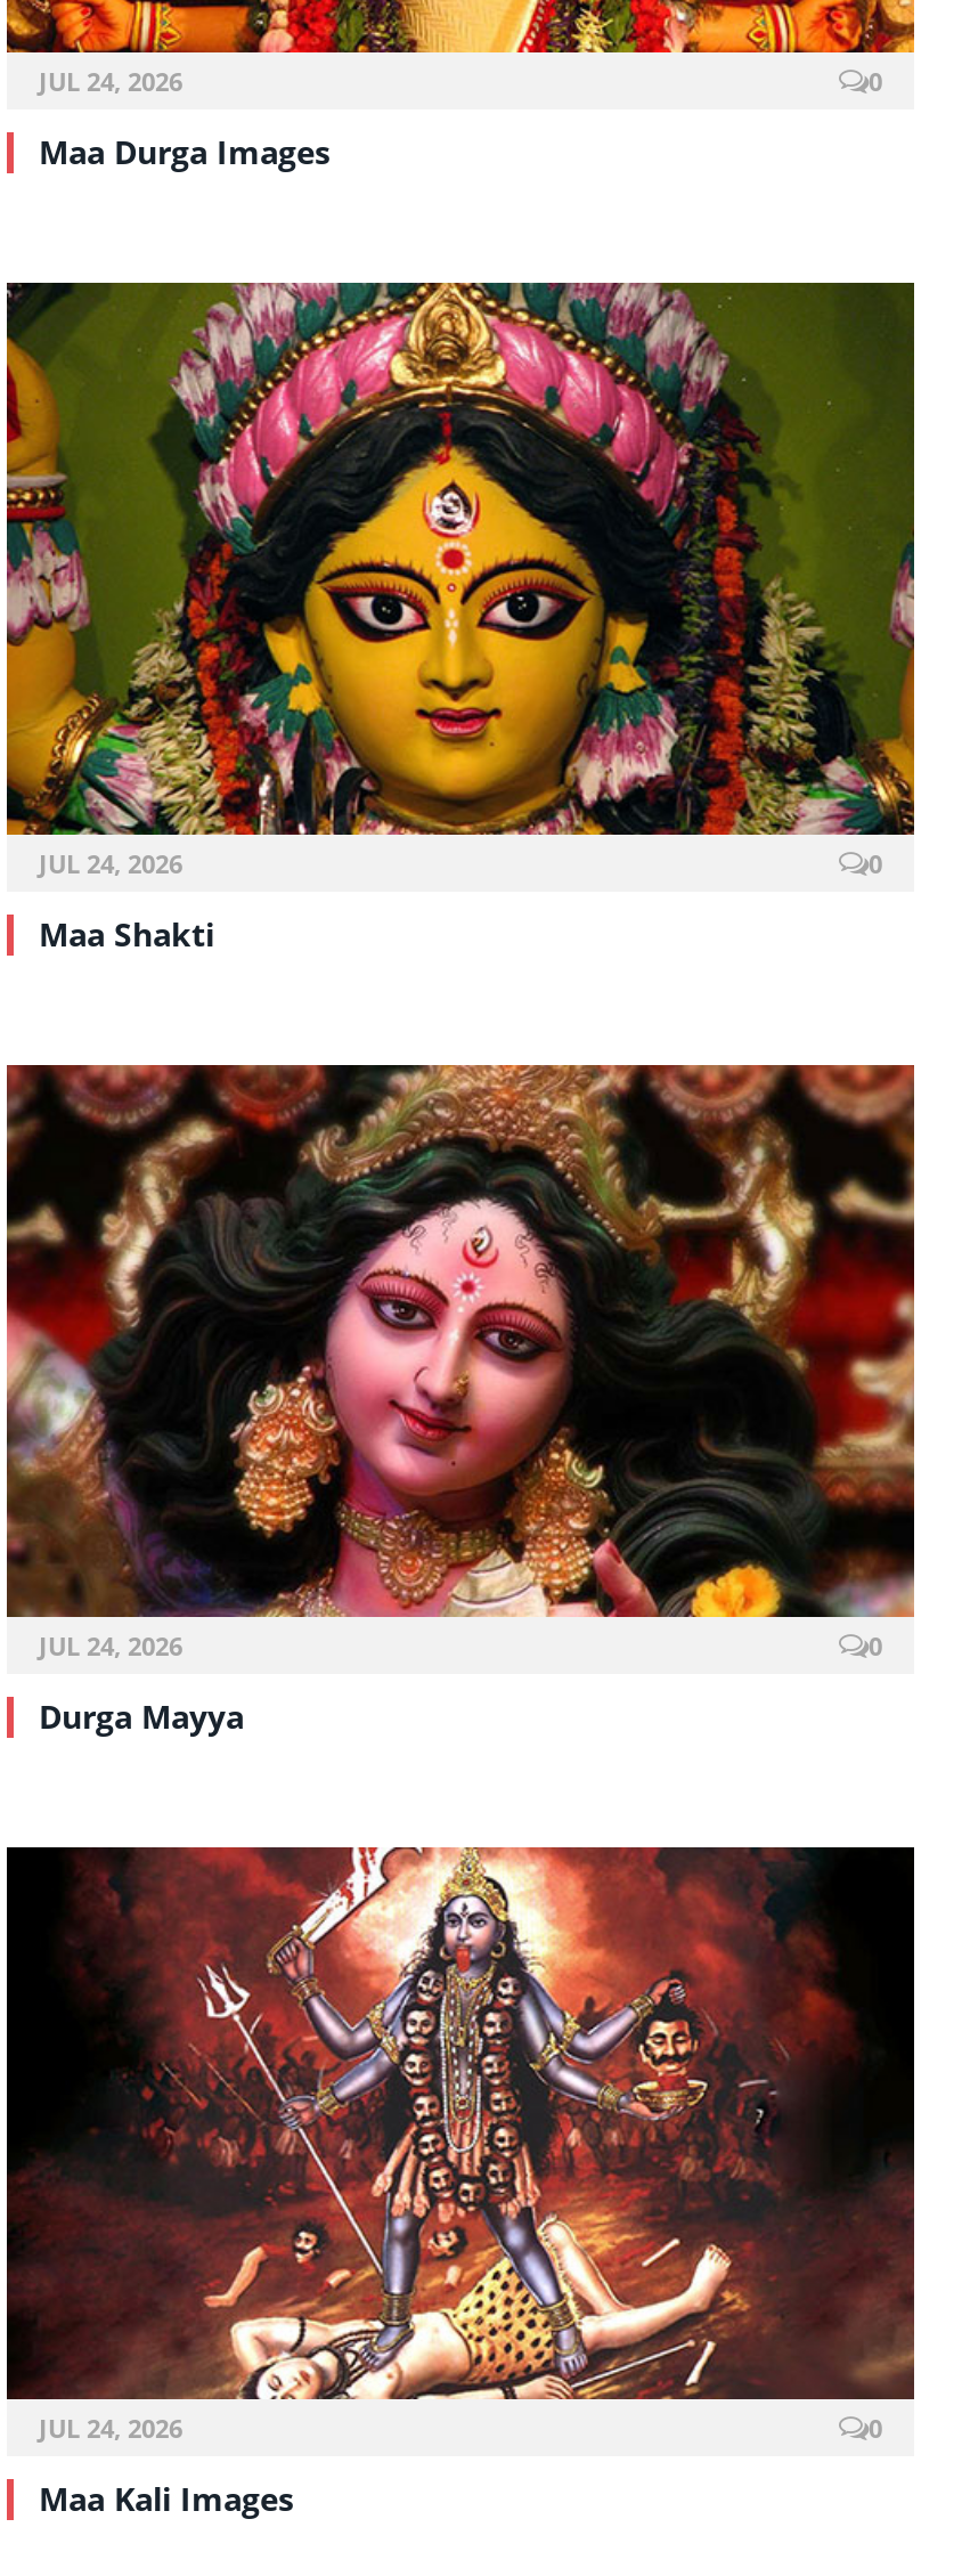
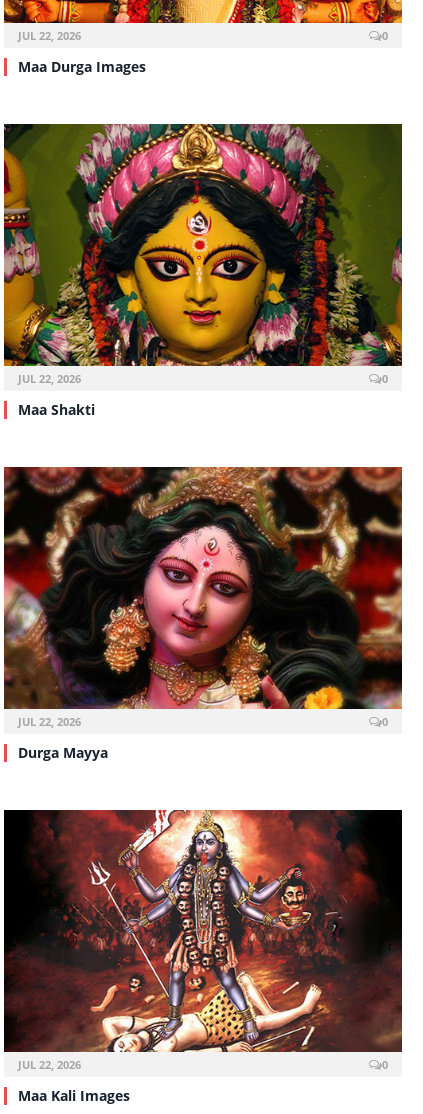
- JUL 24, 2026
+ JUL 22, 2026

- JUL 24, 2026
+ JUL 22, 2026

- JUL 24, 2026
+ JUL 22, 2026

- JUL 24, 2026
+ JUL 22, 2026
